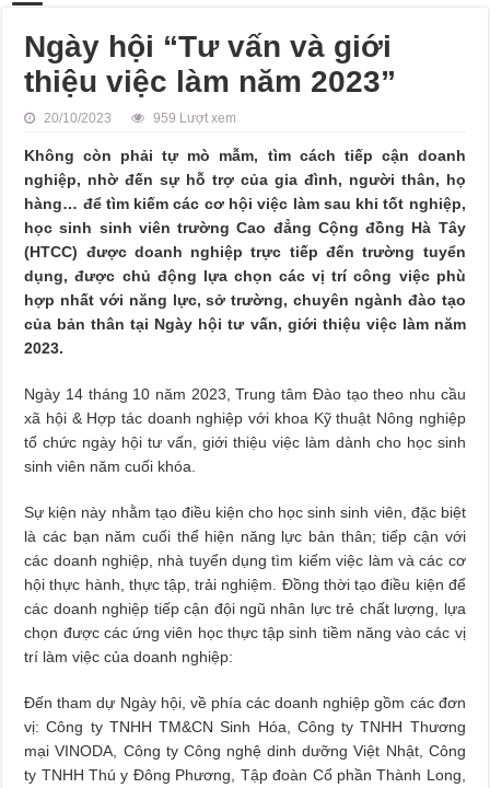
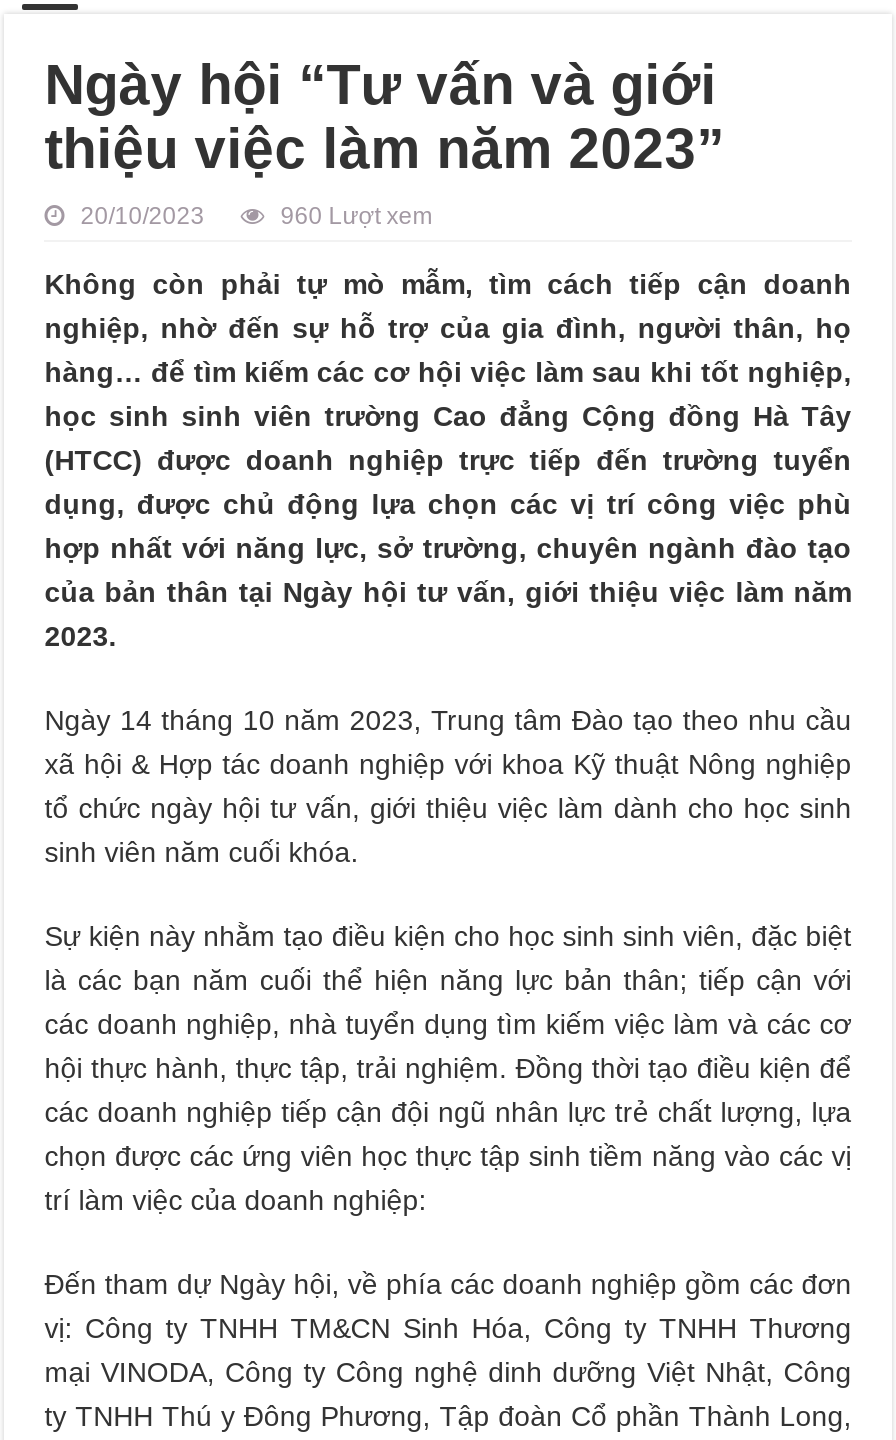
- 959 Lượt xem
+ 960 Lượt xem
